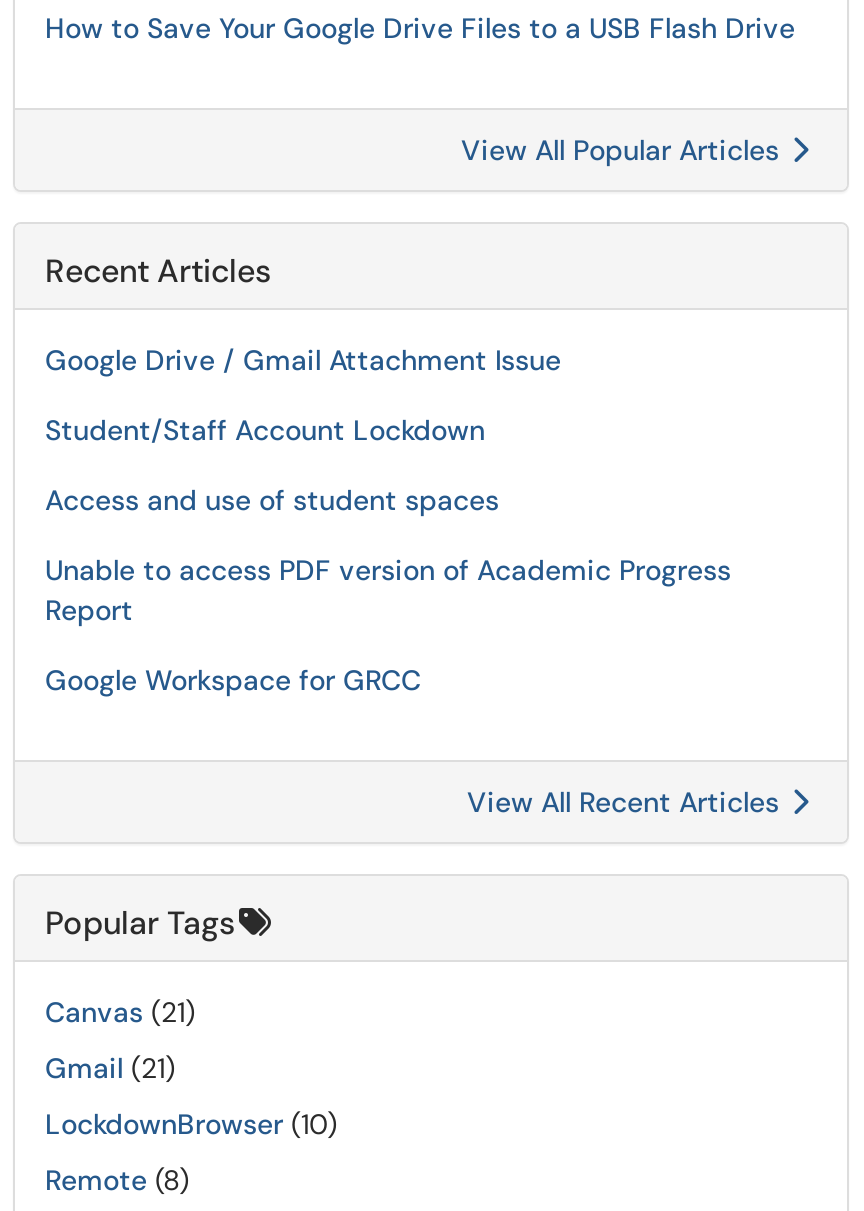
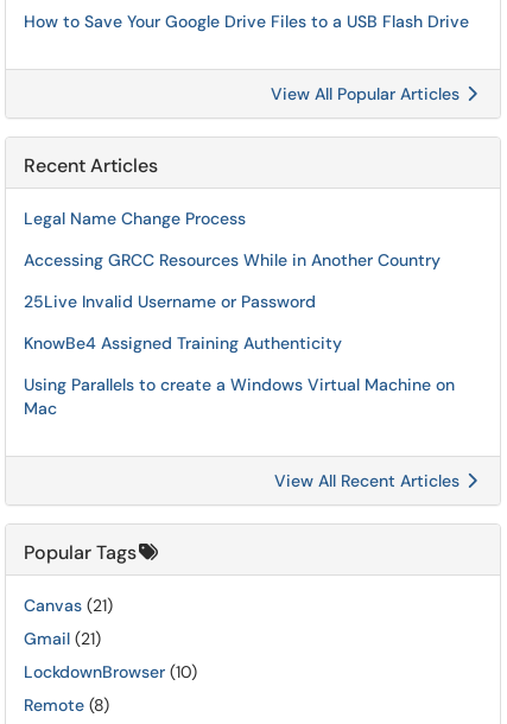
- Google Drive / Gmail Attachment Issue
+ Legal Name Change Process

- Student/Staff Account Lockdown
+ Accessing GRCC Resources While in Another Country

- Access and use of student spaces
+ 25Live Invalid Username or Password

- Unable to access PDF version of Academic Progress
- Report
+ KnowBe4 Assigned Training Authenticity

- Google Workspace for GRCC
+ Using Parallels to create a Windows Virtual Machine on
+ Mac
